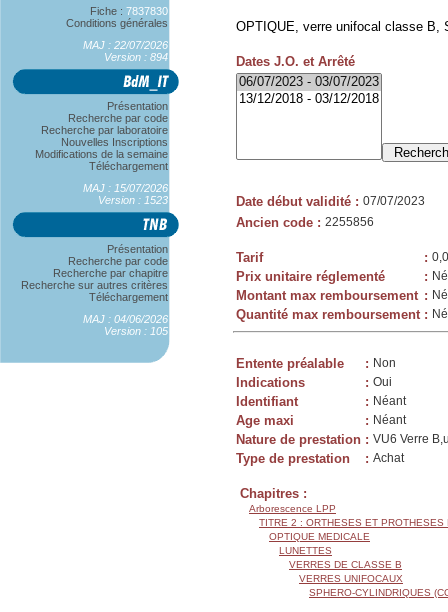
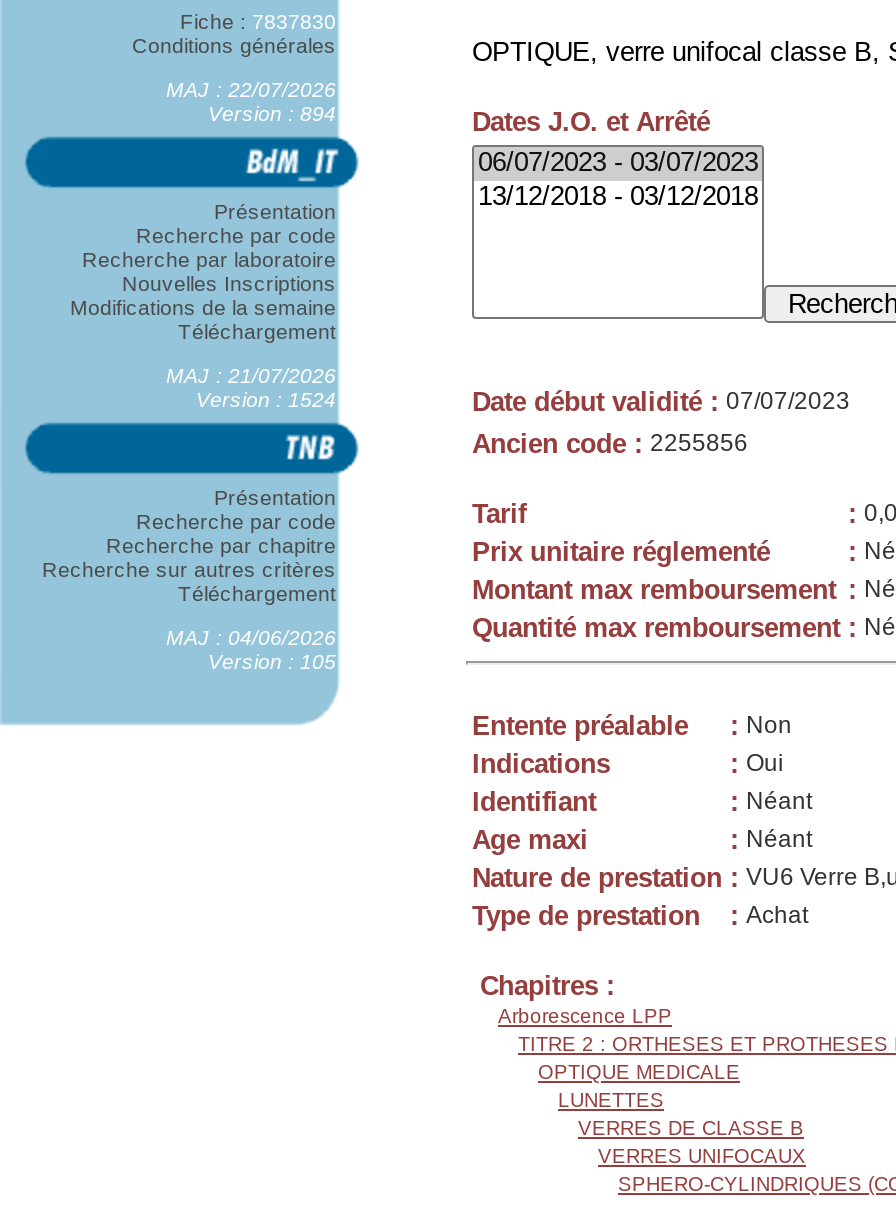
- MAJ : 15/07/2026
+ MAJ : 21/07/2026

- Version : 1523
+ Version : 1524
